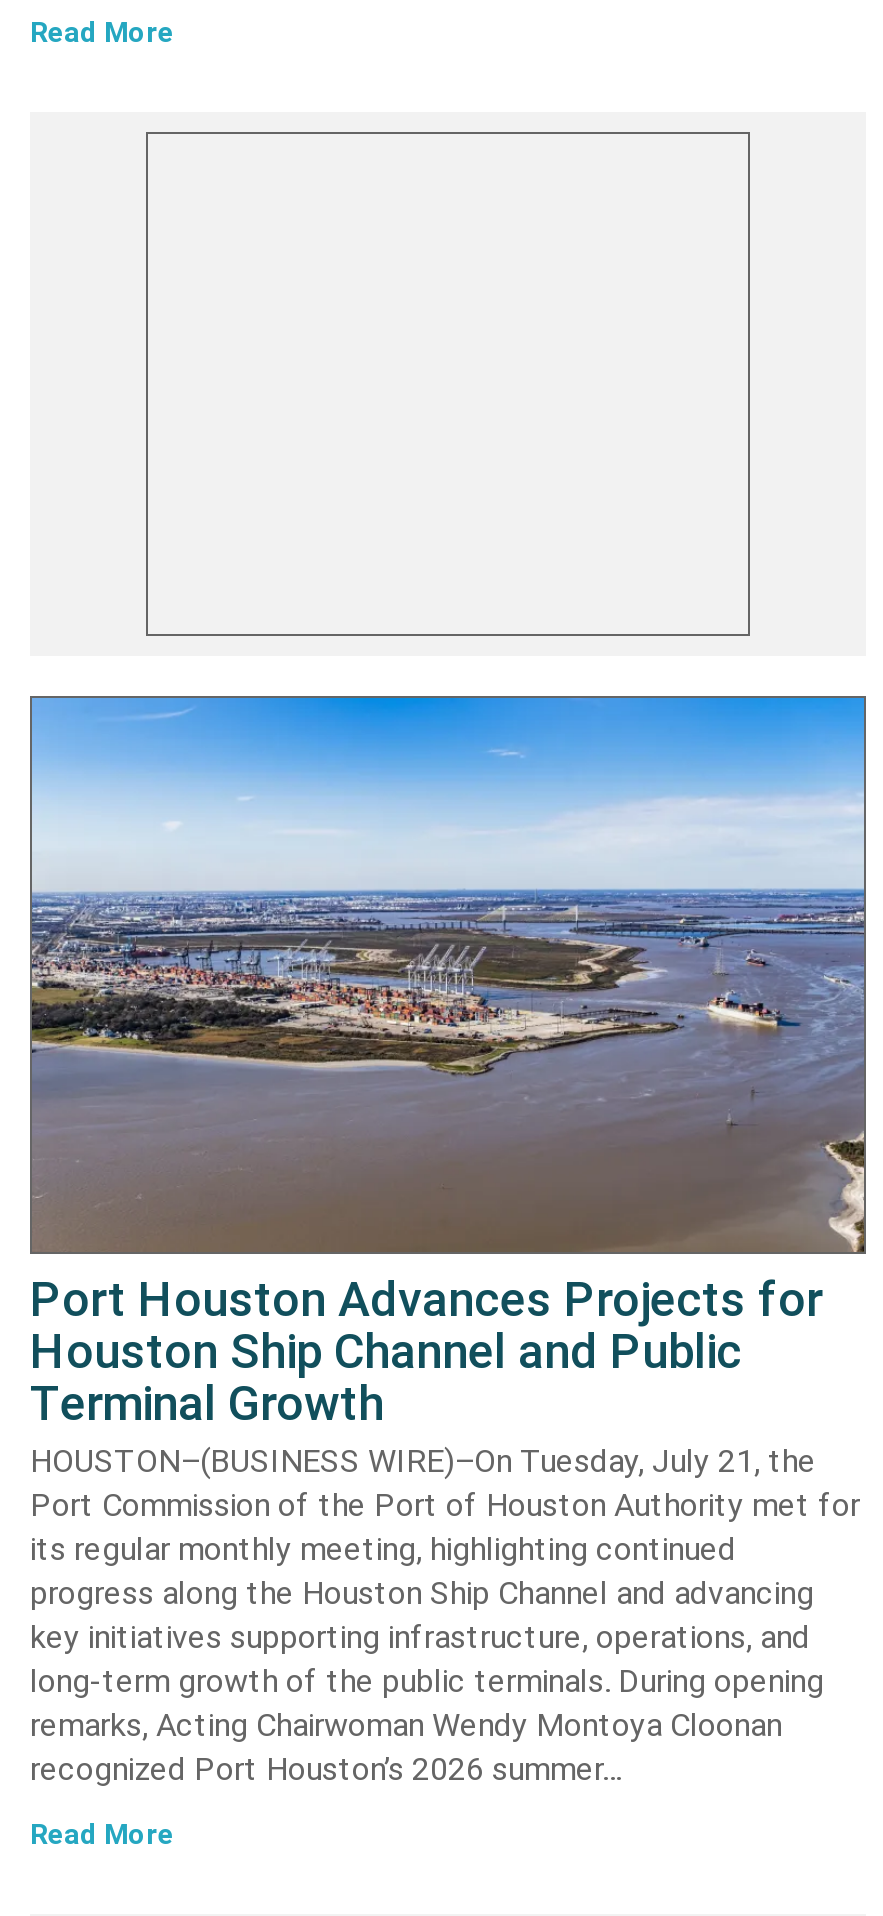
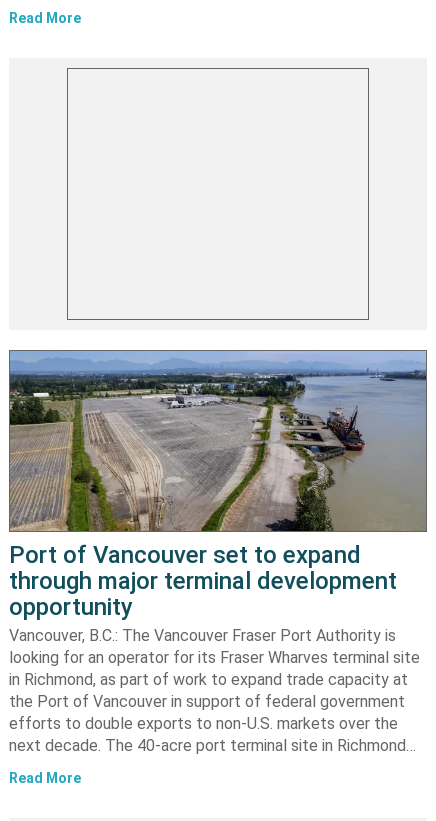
- [image]
- Port Houston Advances Projects for
- Houston Ship Channel and Public
- Terminal Growth
- HOUSTON–(BUSINESS WIRE)–On Tuesday, July 21, the
- Port Commission of the Port of Houston Authority met for
- its regular monthly meeting, highlighting continued
- progress along the Houston Ship Channel and advancing
- key initiatives supporting infrastructure, operations, and
- long-term growth of the public terminals. During opening
- remarks, Acting Chairwoman Wendy Montoya Cloonan
- recognized Port Houston’s 2026 summer…
+ [image]
+ Port of Vancouver set to expand
+ through major terminal development
+ opportunity
+ Vancouver, B.C.: The Vancouver Fraser Port Authority is
+ looking for an operator for its Fraser Wharves terminal site
+ in Richmond, as part of work to expand trade capacity at
+ the Port of Vancouver in support of federal government
+ efforts to double exports to non-U.S. markets over the
+ next decade. The 40-acre port terminal site in Richmond…
